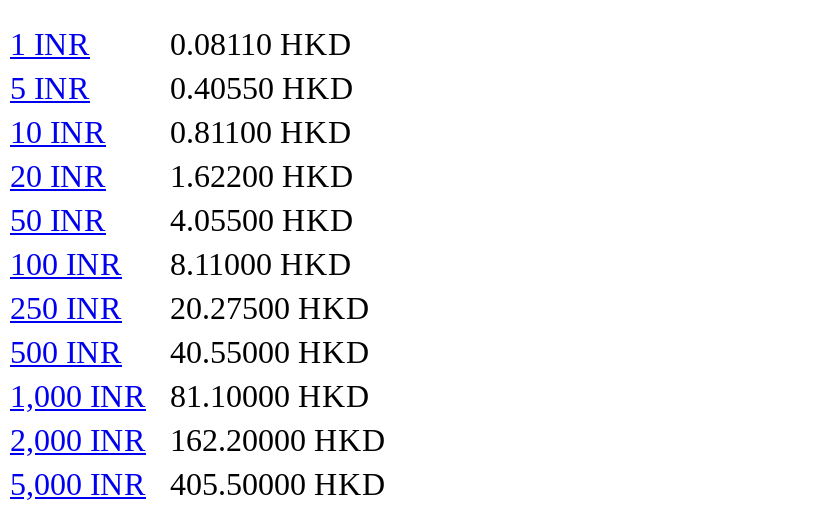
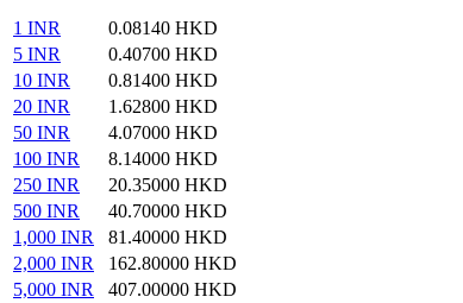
- 0.08110 HKD
+ 0.08140 HKD

- 0.40550 HKD
+ 0.40700 HKD

- 10 INR 0.81100 HKD
+ 10 INR 0.81400 HKD

- 20 INR 1.62200 HKD
+ 20 INR 1.62800 HKD

- 50 INR 4.05500 HKD
+ 50 INR 4.07000 HKD

- 100 INR 8.11000 HKD
+ 100 INR 8.14000 HKD

- 250 INR 20.27500 HKD
+ 250 INR 20.35000 HKD

- 500 INR 40.55000 HKD
+ 500 INR 40.70000 HKD

- 1,000 INR 81.10000 HKD
+ 1,000 INR 81.40000 HKD

- 2,000 INR 162.20000 HKD
+ 2,000 INR 162.80000 HKD

- 5,000 INR 405.50000 HKD
+ 5,000 INR 407.00000 HKD
